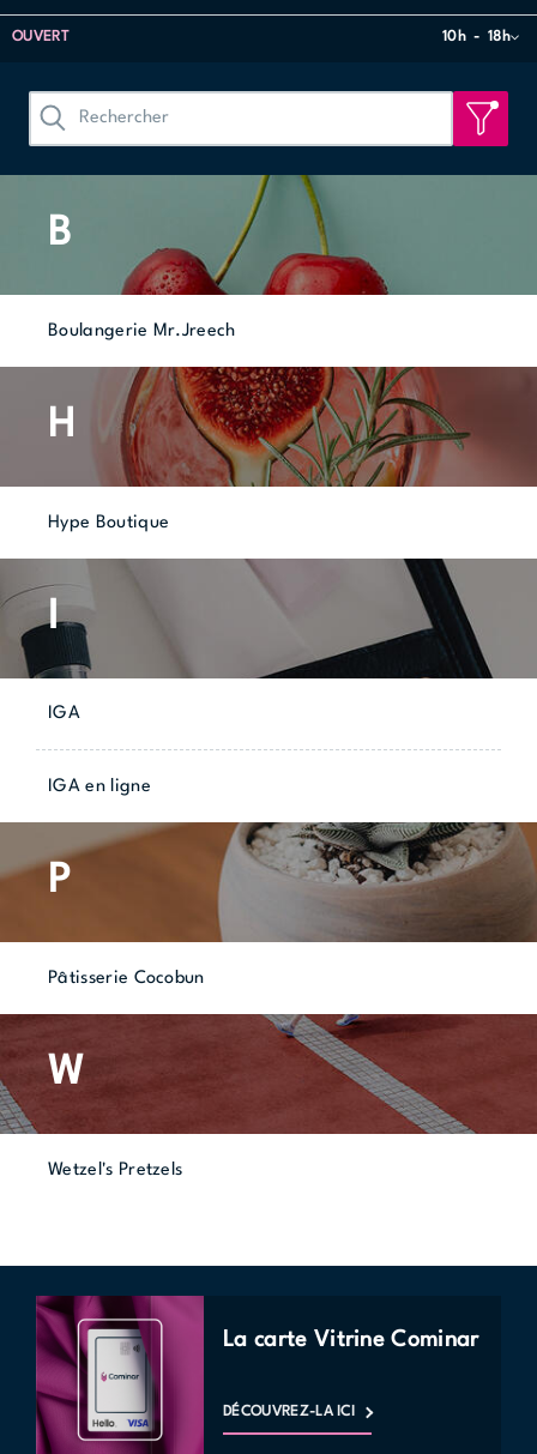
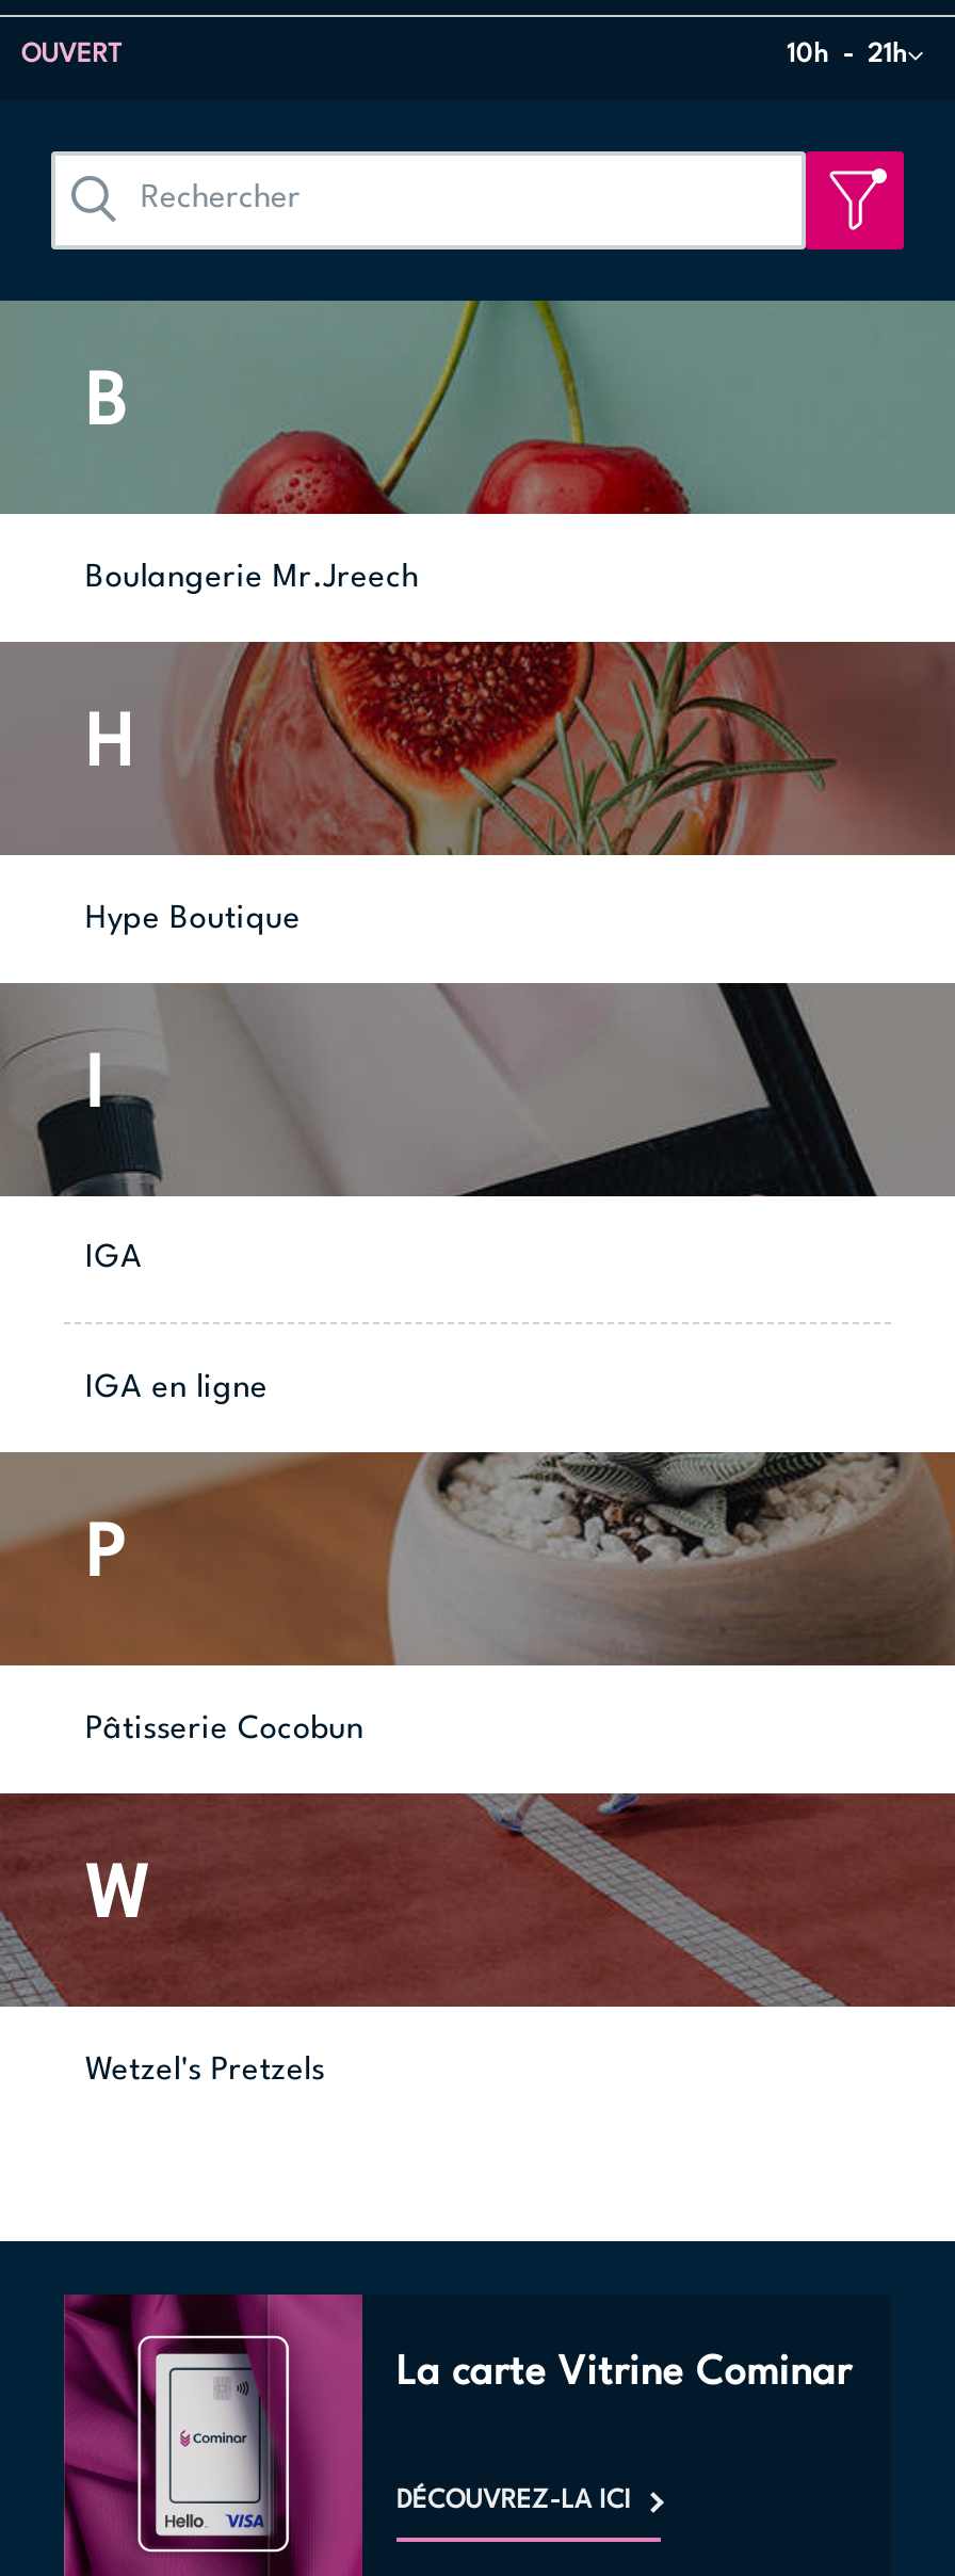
- 10h 18h
+ 10h 21h
